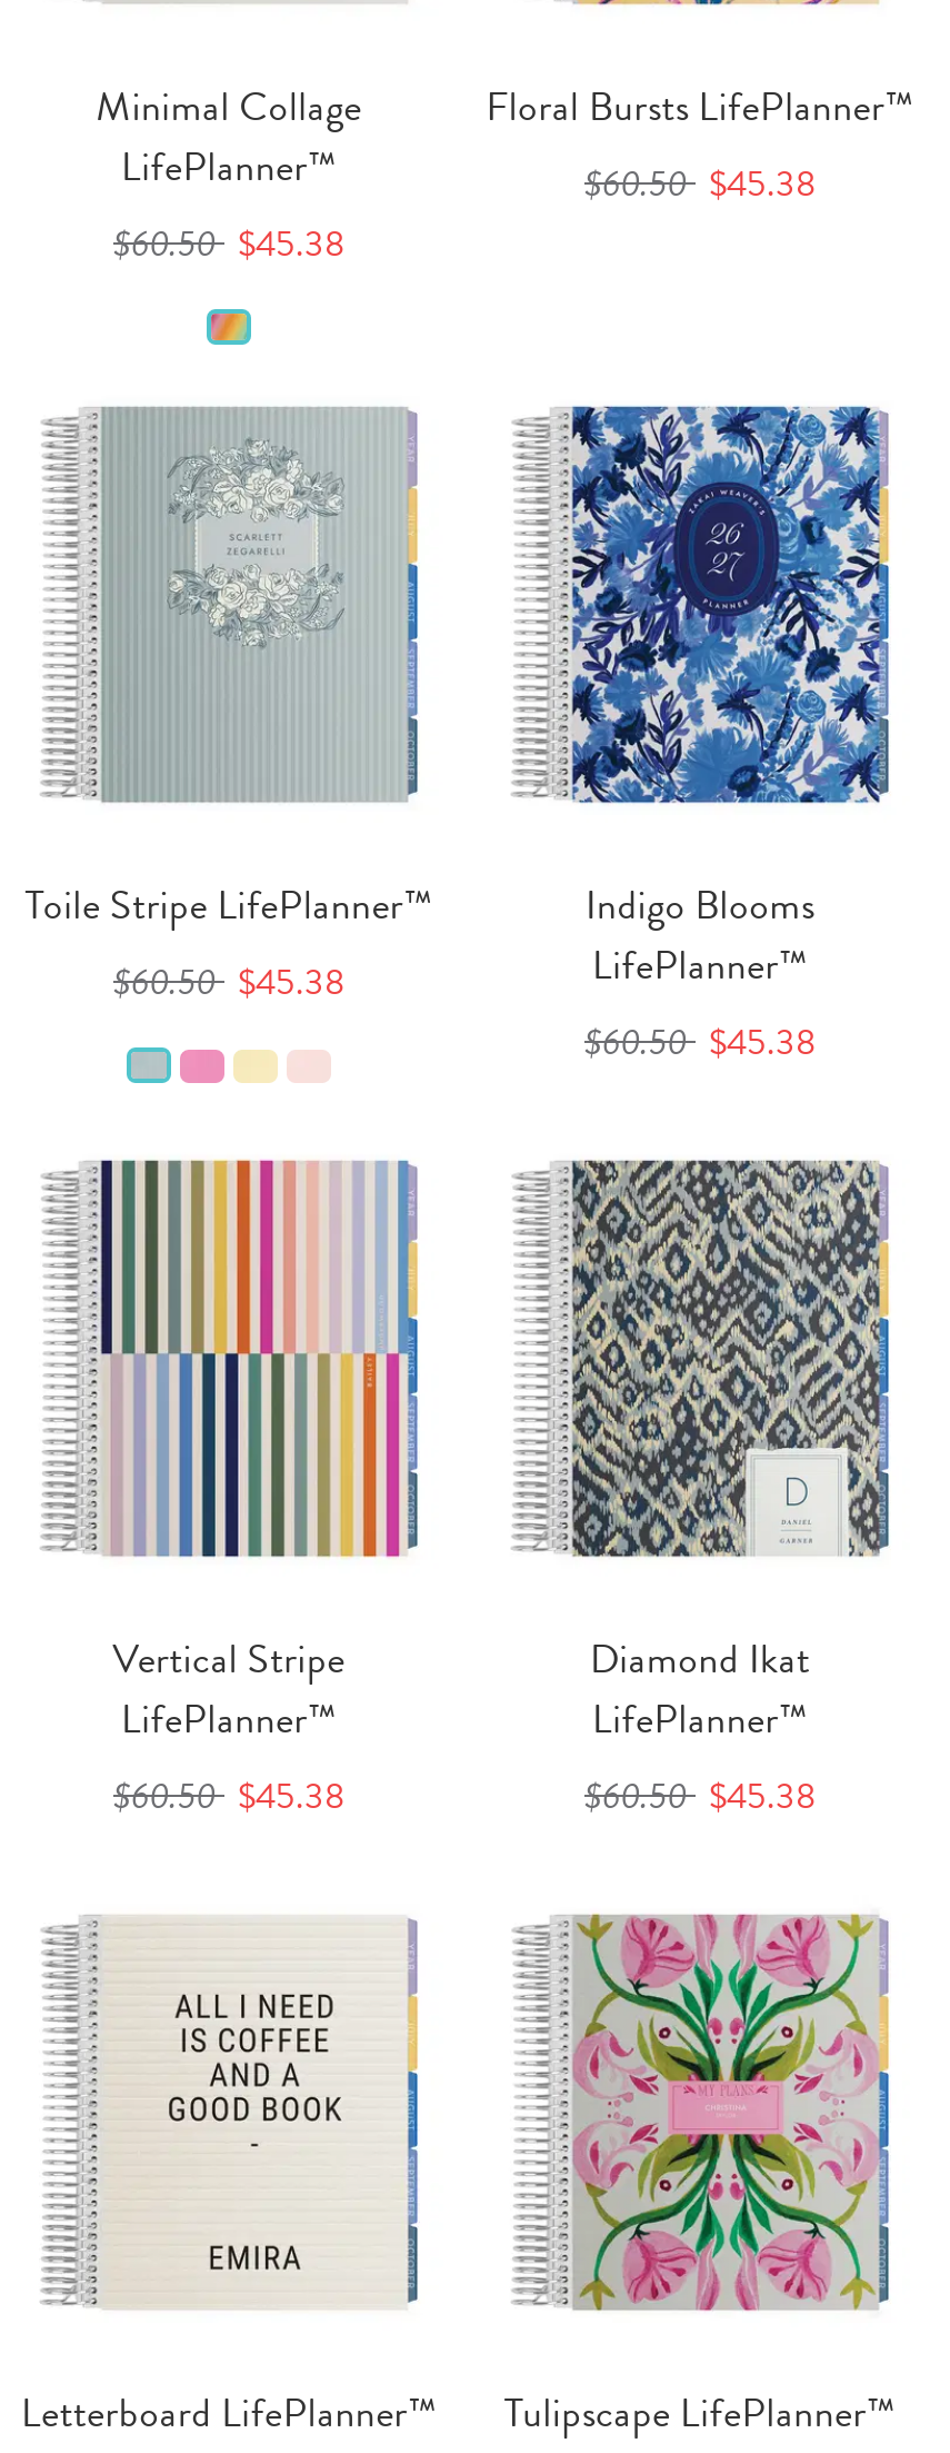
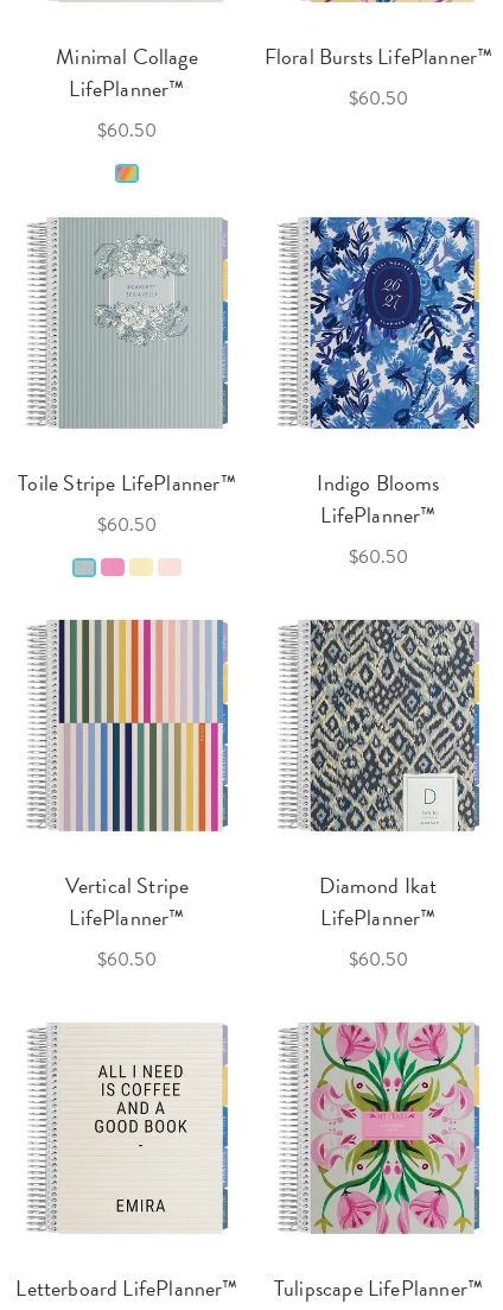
- $60.50 $45.38
+ $60.50

- $60.50 $45.38
+ $60.50

- $60.50 $45.38
+ $60.50

- $60.50 $45.38
+ $60.50

- $60.50 $45.38
+ $60.50

- $60.50 $45.38
+ $60.50
